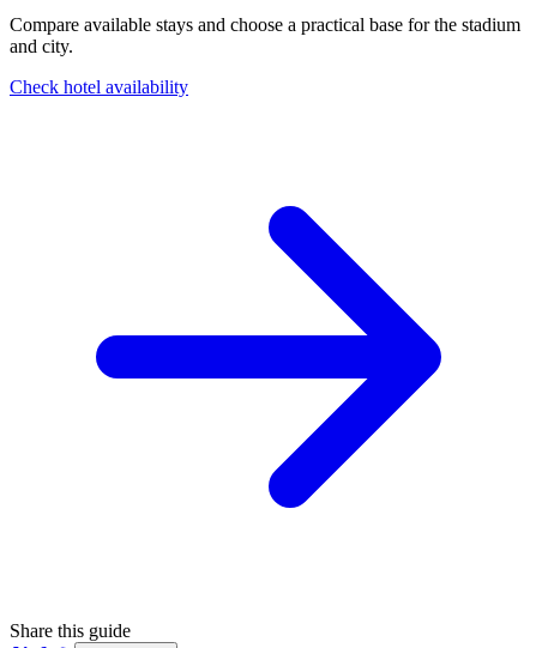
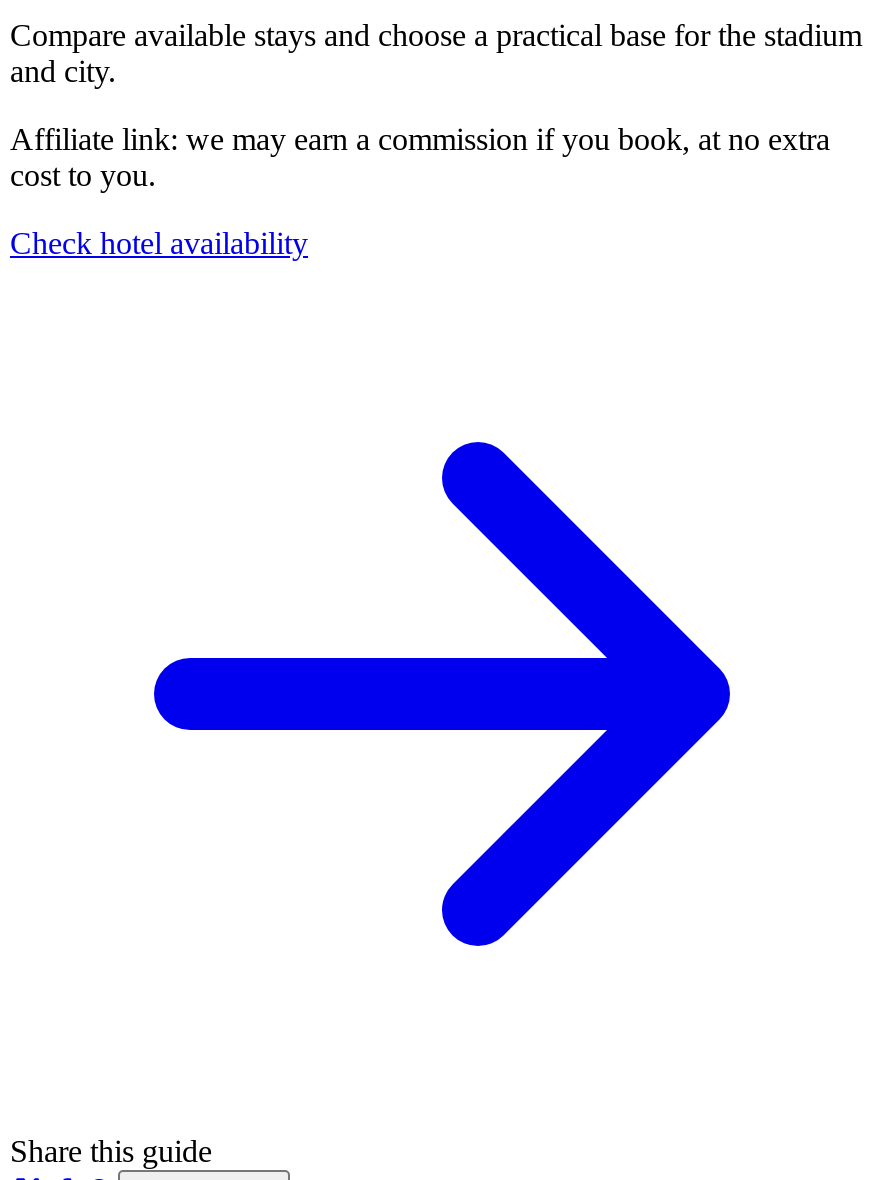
+ Affiliate link: we may earn a commission if you book, at no extra
+ cost to you.
